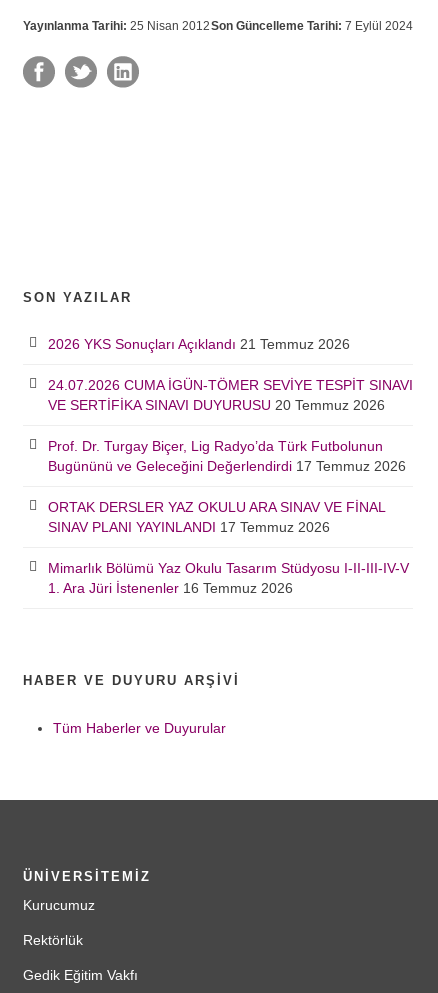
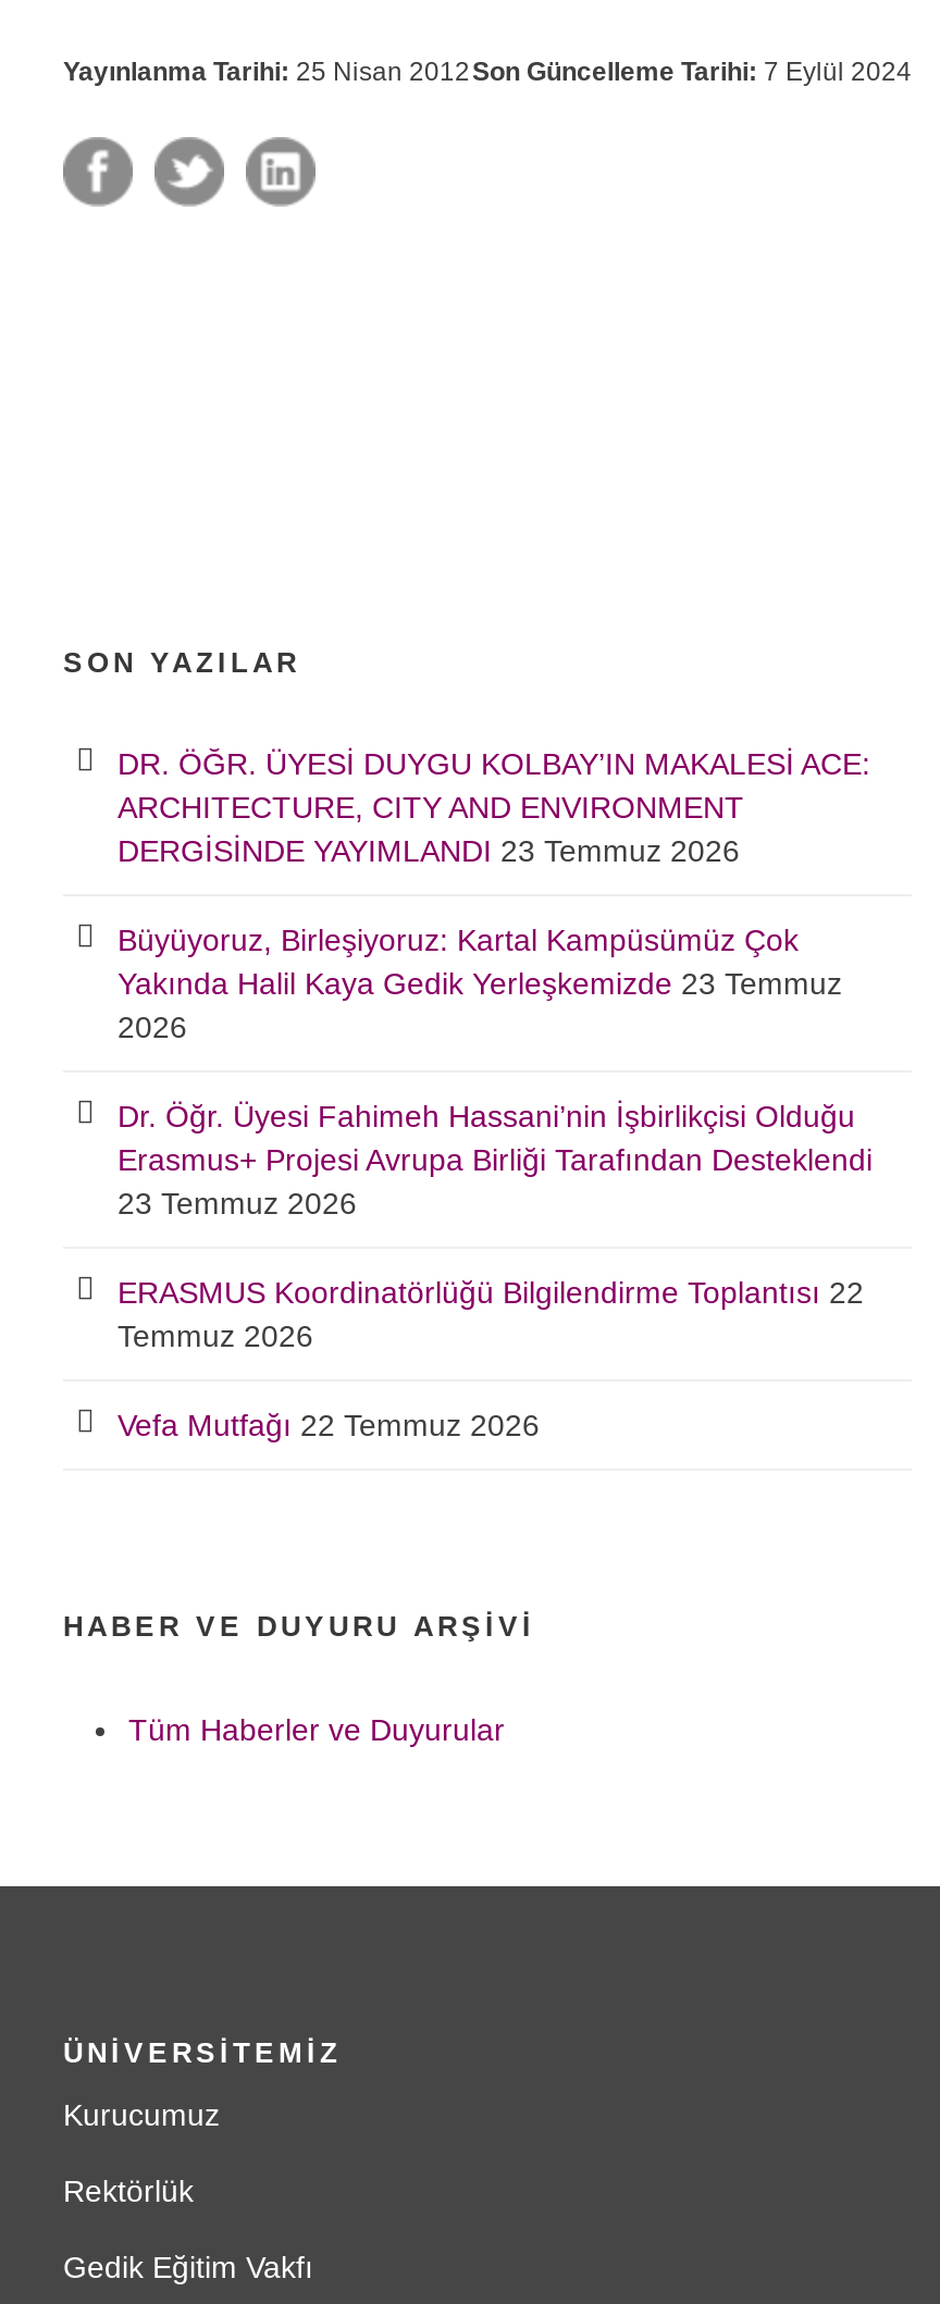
- 2026 YKS Sonuçları Açıklandı 21 Temmuz 2026
+ DR. ÖĞR. ÜYESİ DUYGU KOLBAY’IN MAKALESİ ACE:
+ ARCHITECTURE, CITY AND ENVIRONMENT
+ DERGİSİNDE YAYIMLANDI 23 Temmuz 2026

- 24.07.2026 CUMA İGÜN-TÖMER SEVİYE TESPİT SINAVI
- VE SERTİFİKA SINAVI DUYURUSU 20 Temmuz 2026
+ Büyüyoruz, Birleşiyoruz: Kartal Kampüsümüz Çok
+ Yakında Halil Kaya Gedik Yerleşkemizde 23 Temmuz
+ 2026

- Prof. Dr. Turgay Biçer, Lig Radyo’da Türk Futbolunun
- Bugününü ve Geleceğini Değerlendirdi 17 Temmuz 2026
+ Dr. Öğr. Üyesi Fahimeh Hassani’nin İşbirlikçisi Olduğu
+ Erasmus+ Projesi Avrupa Birliği Tarafından Desteklendi
+ 23 Temmuz 2026

- ORTAK DERSLER YAZ OKULU ARA SINAV VE FİNAL
- SINAV PLANI YAYINLANDI 17 Temmuz 2026
+ ERASMUS Koordinatörlüğü Bilgilendirme Toplantısı 22
+ Temmuz 2026

- Mimarlık Bölümü Yaz Okulu Tasarım Stüdyosu I-II-III-IV-V
- 1. Ara Jüri İstenenler 16 Temmuz 2026
+ Vefa Mutfağı 22 Temmuz 2026
